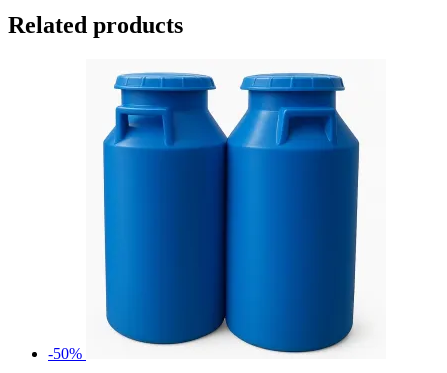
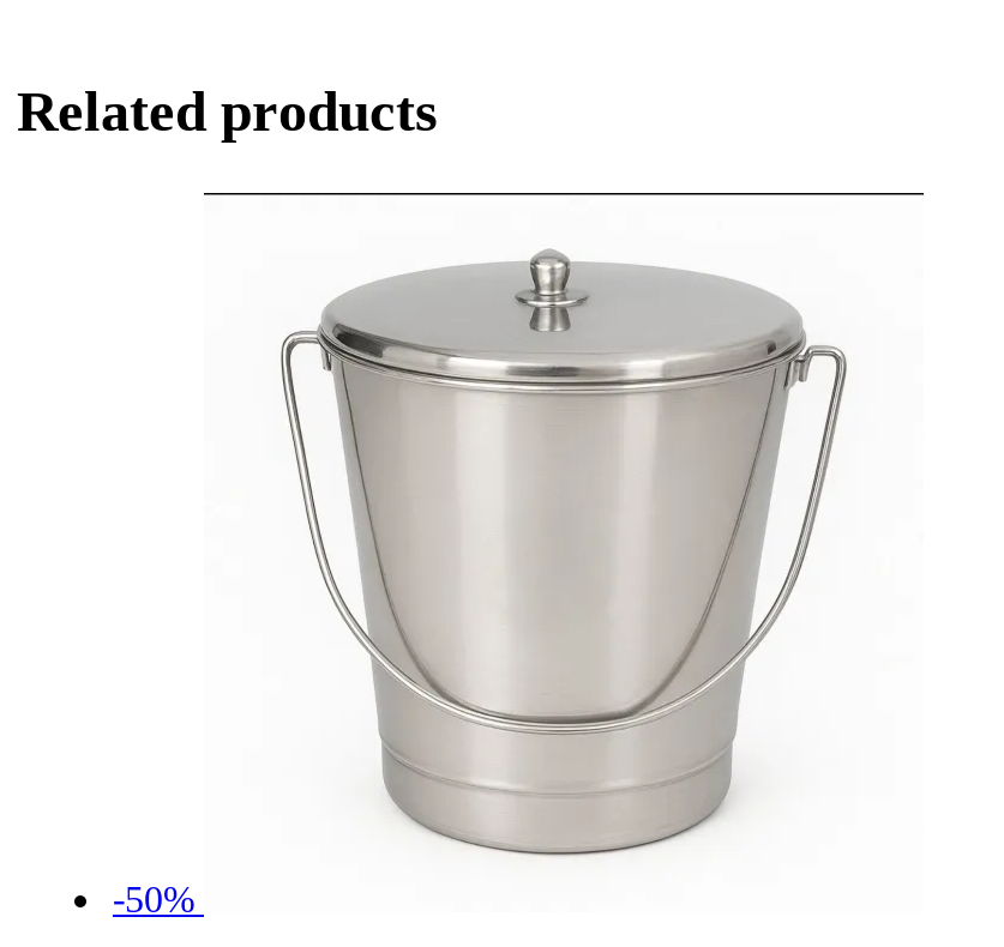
- [image]
+ [image]
